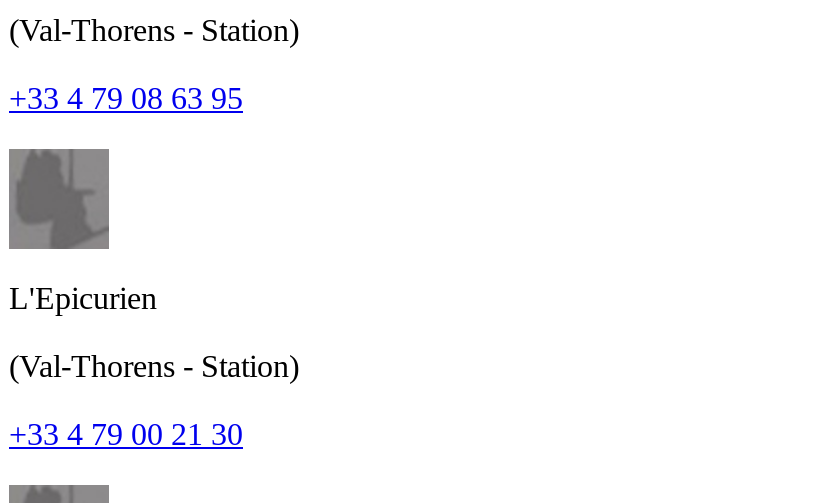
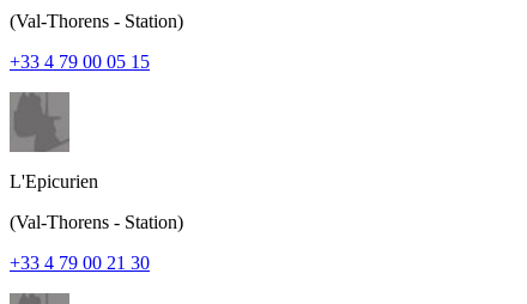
- +33 4 79 08 63 95
+ +33 4 79 00 05 15
